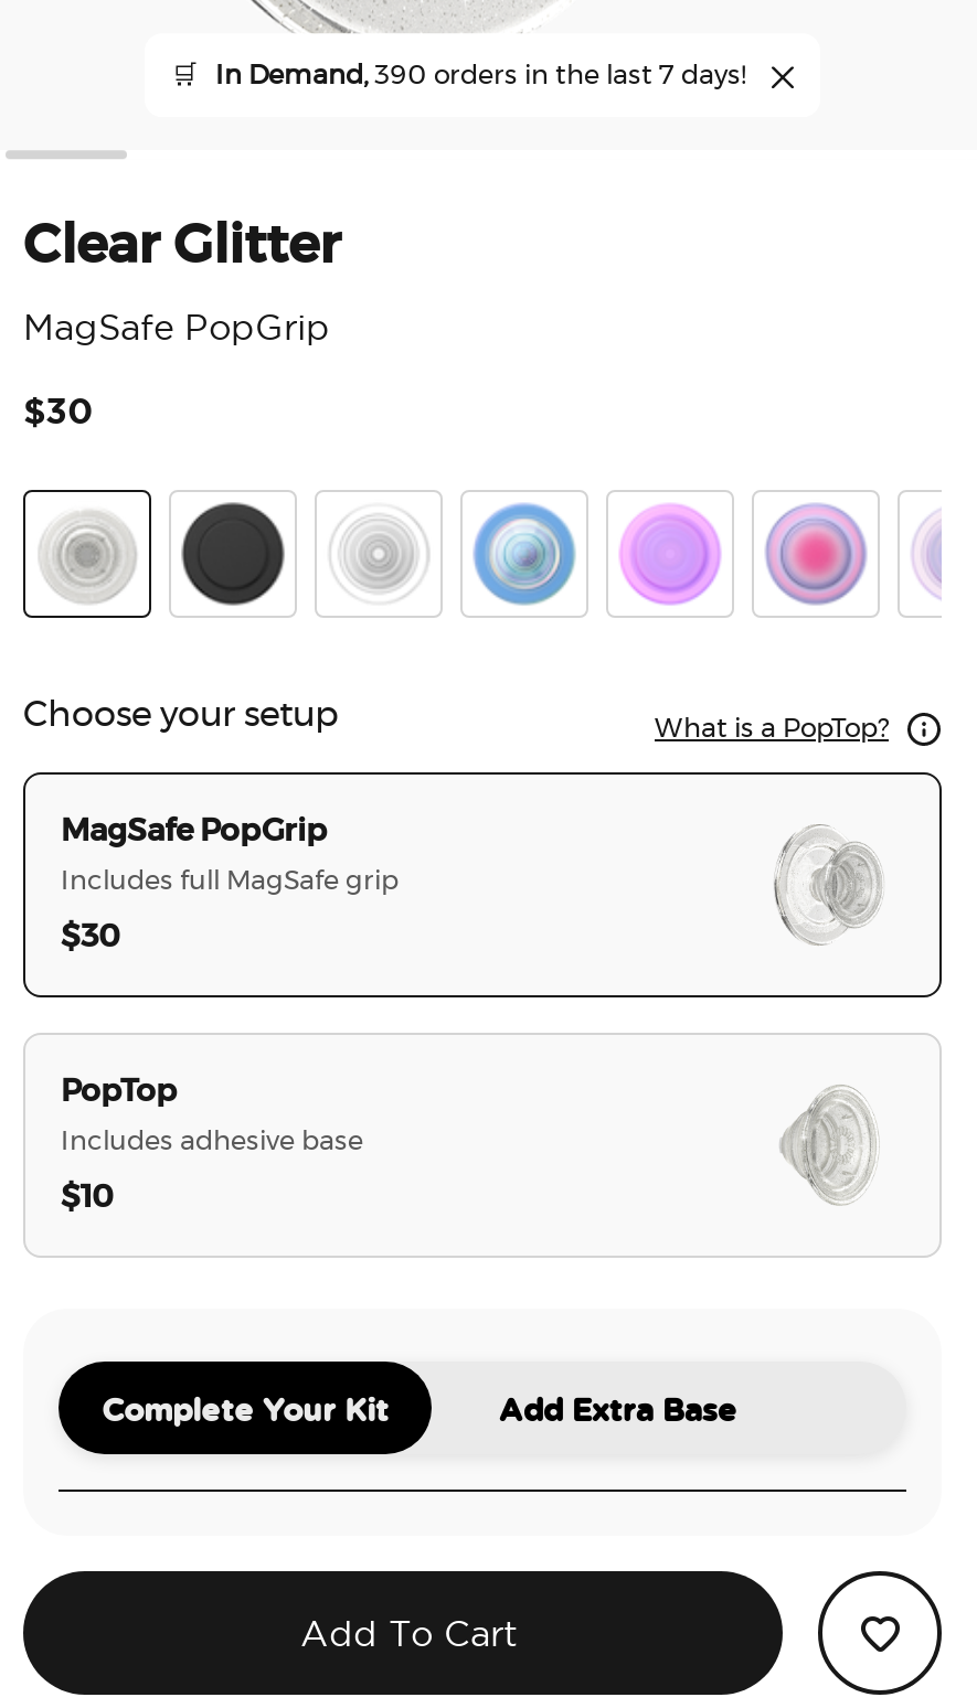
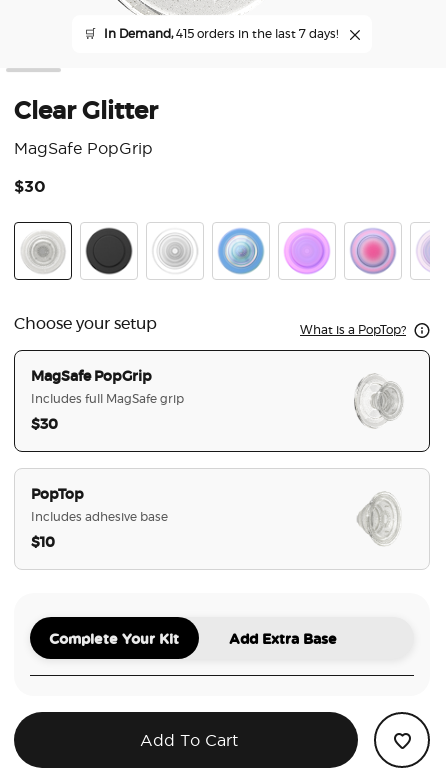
- In Demand, 390 orders in the last 7 days!
+ In Demand, 415 orders in the last 7 days!
